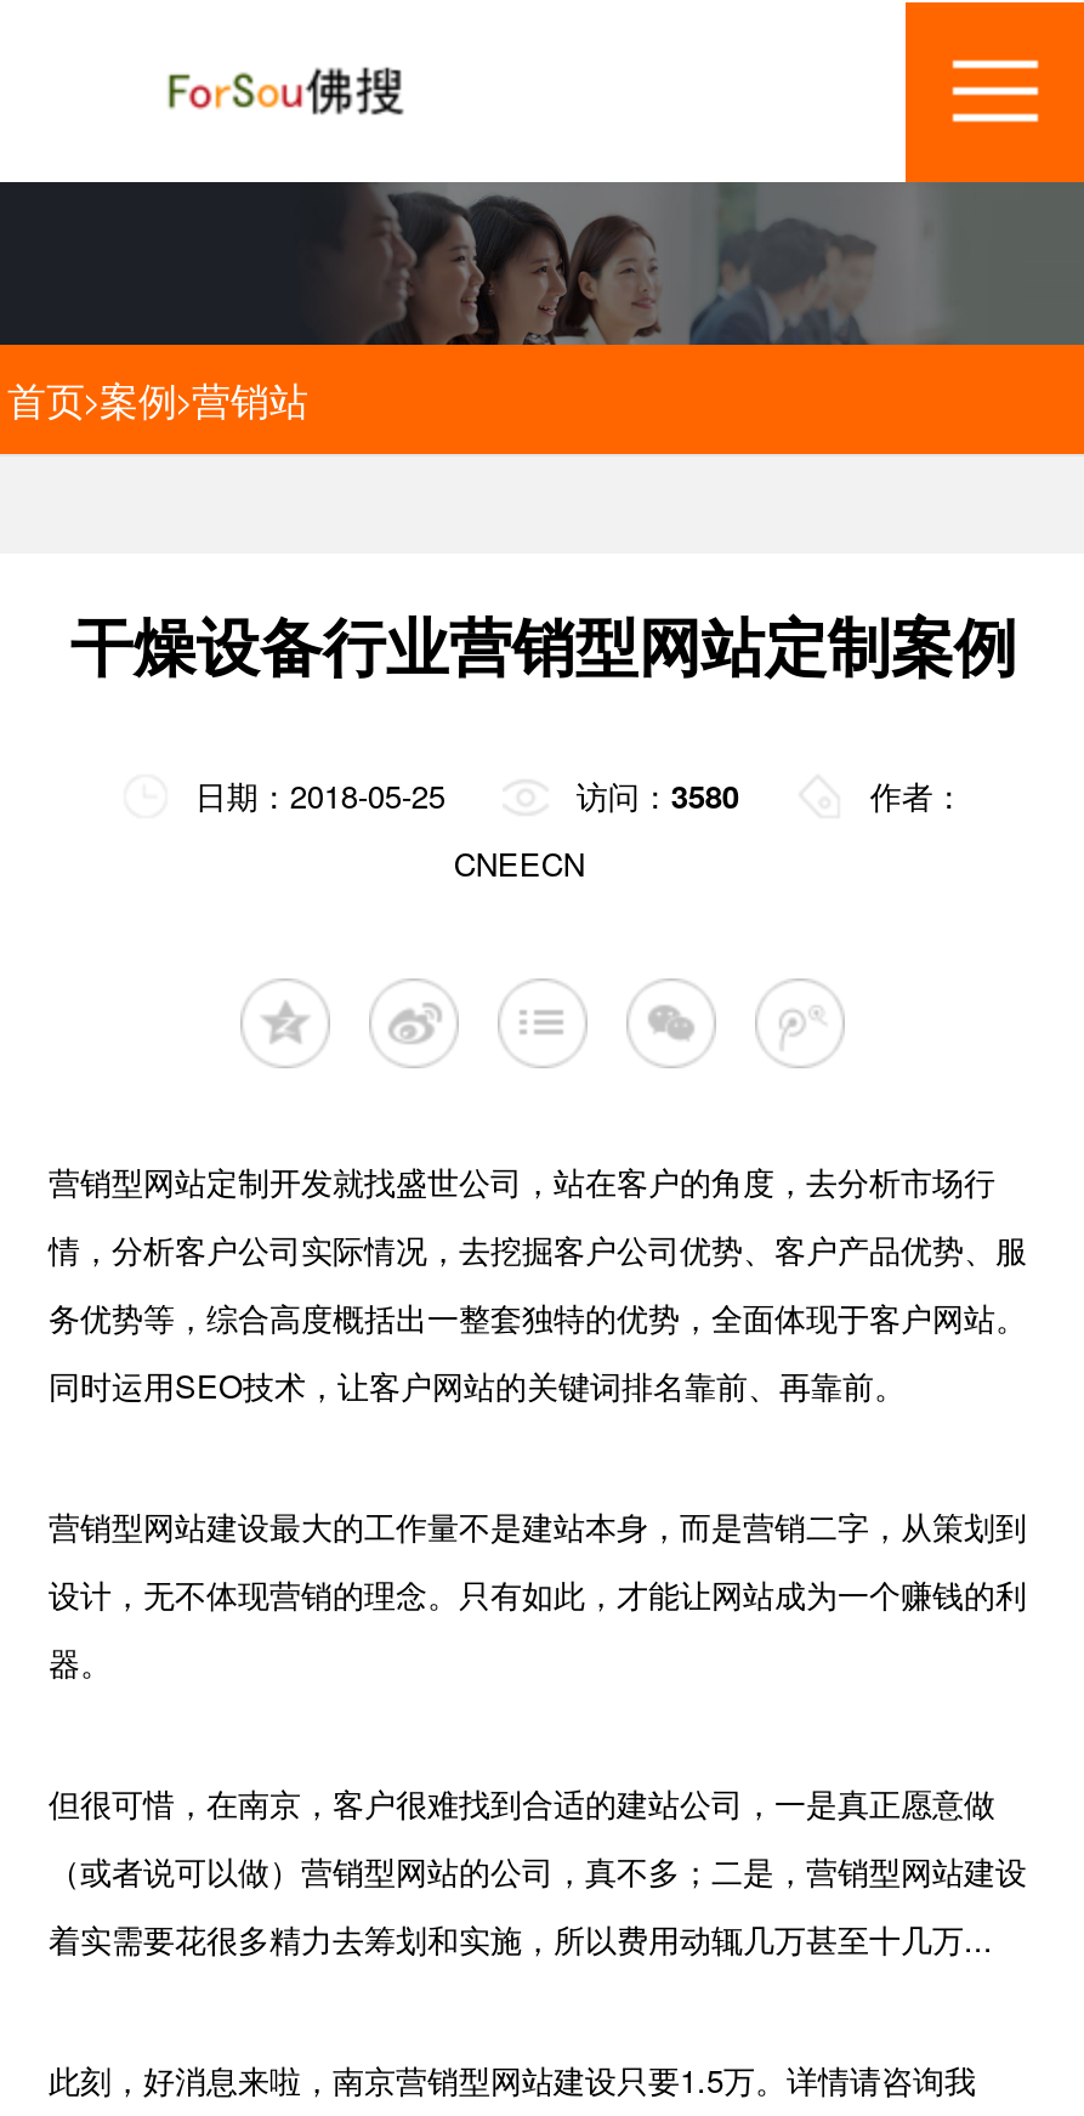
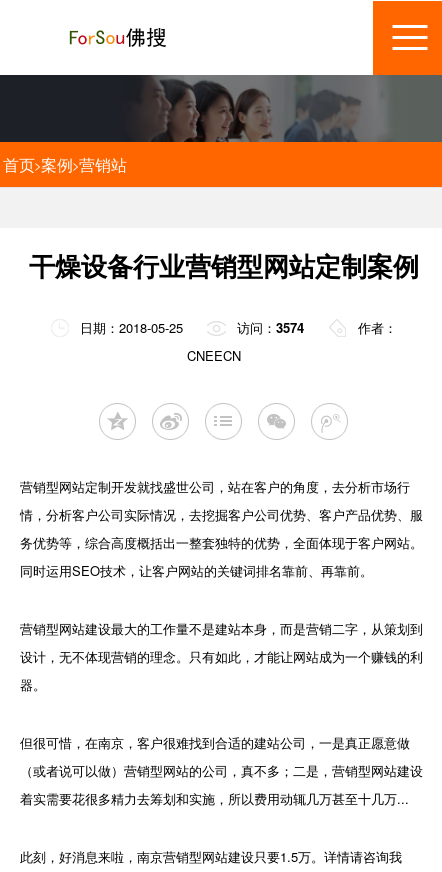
- 访问：3580
+ 访问：3574
